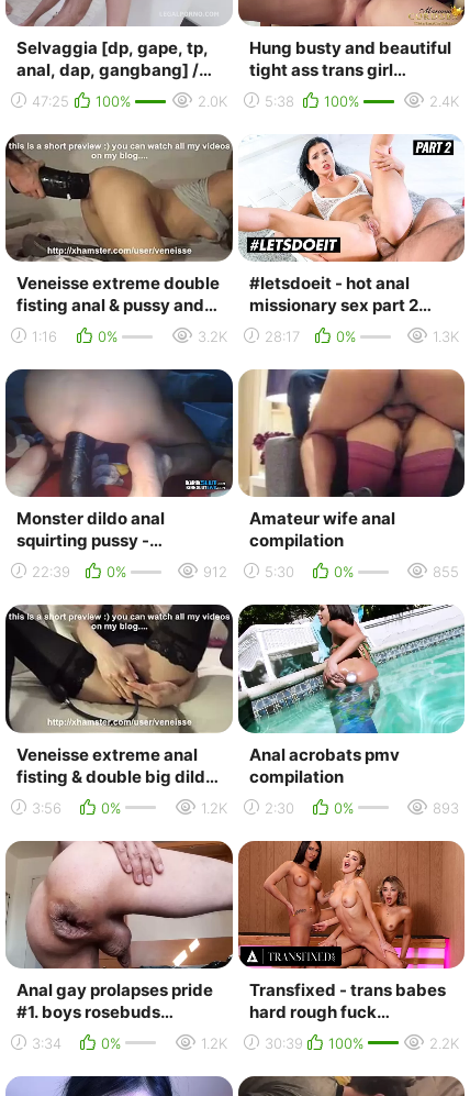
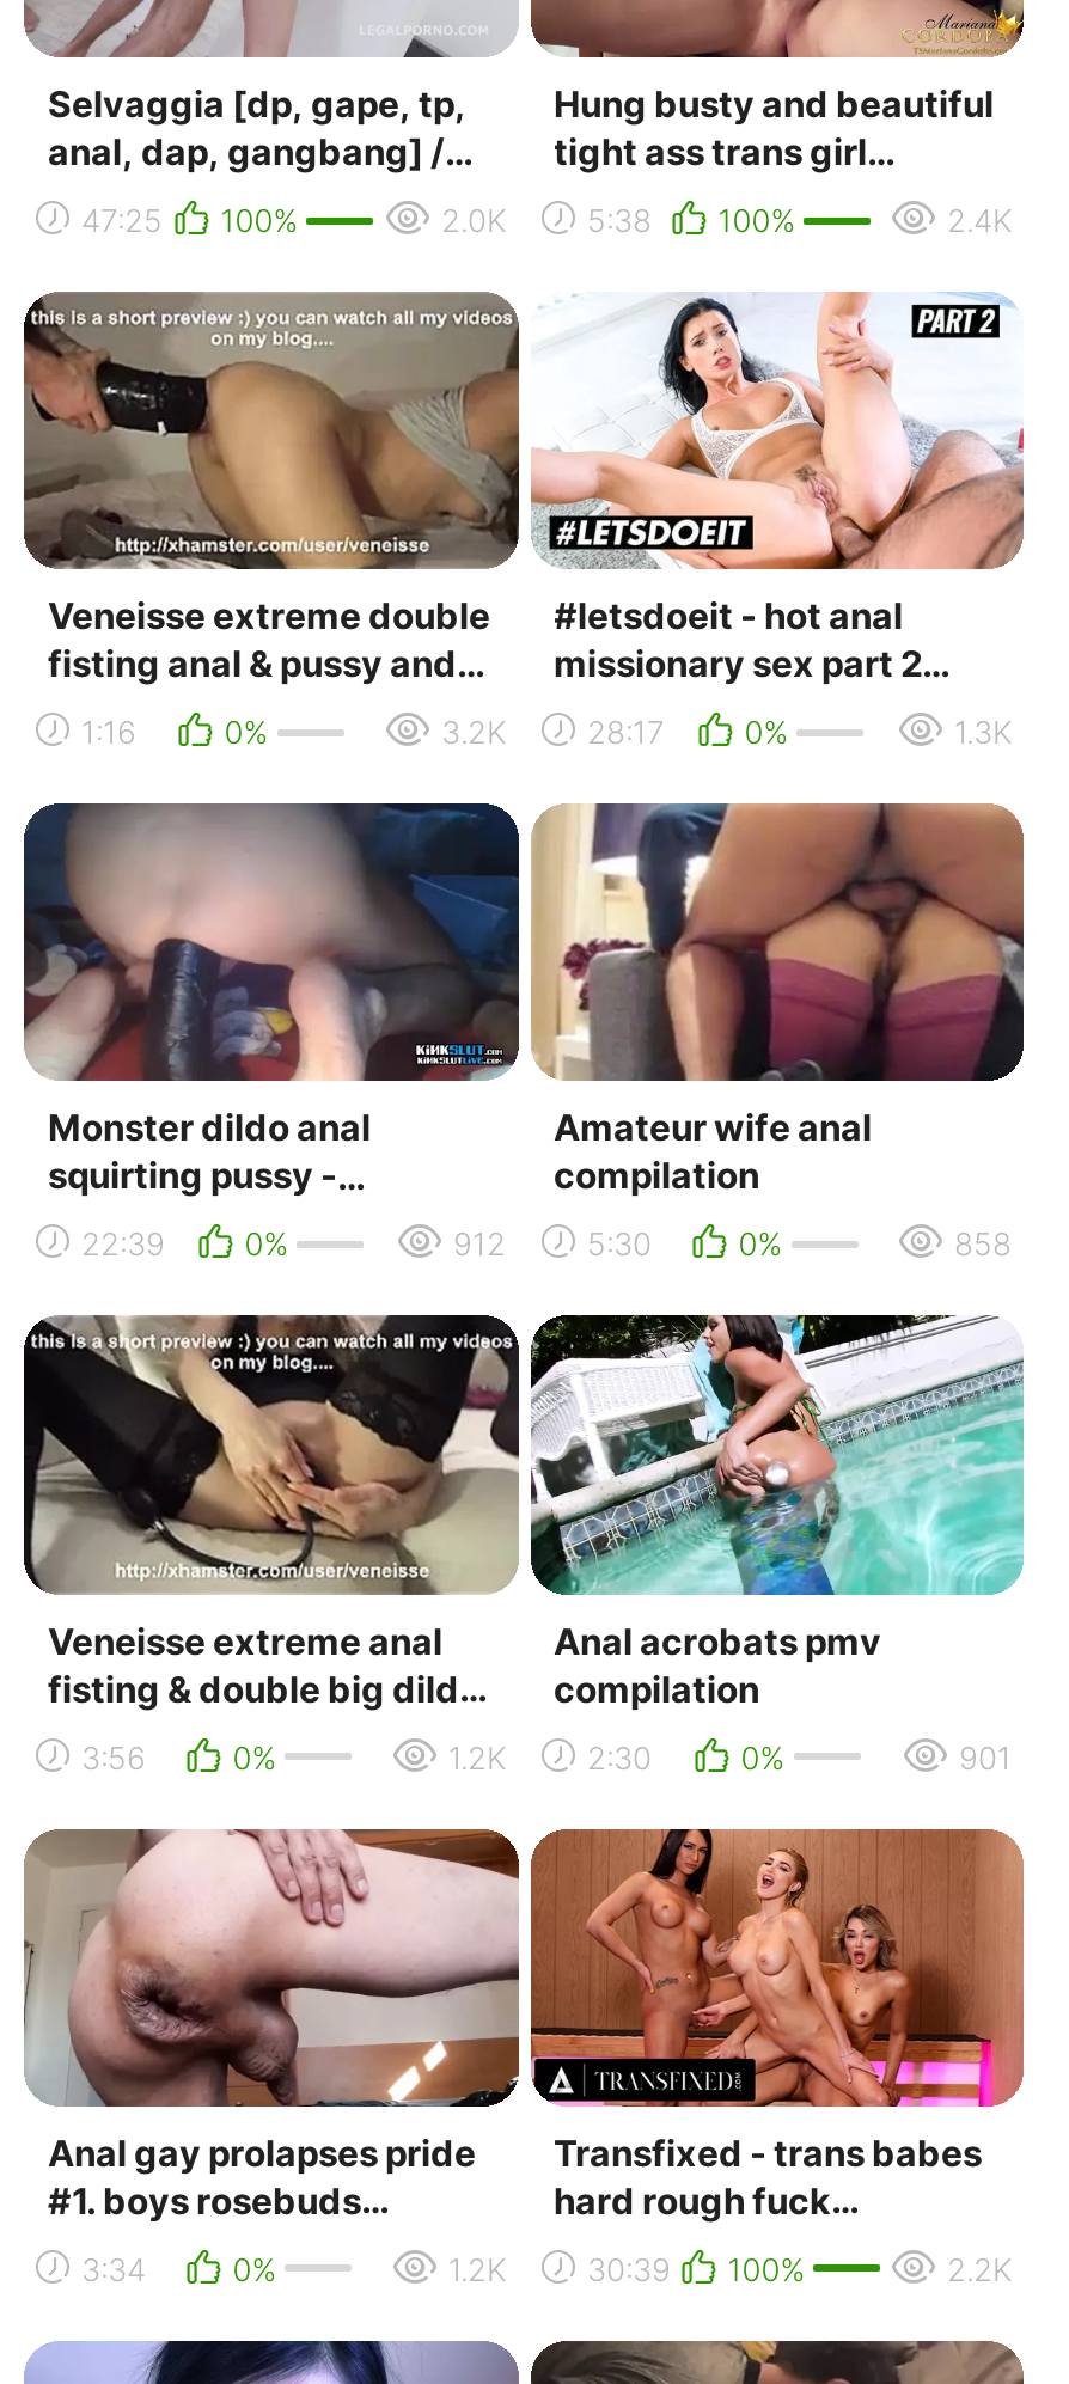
- 855
+ 858

- 893
+ 901
